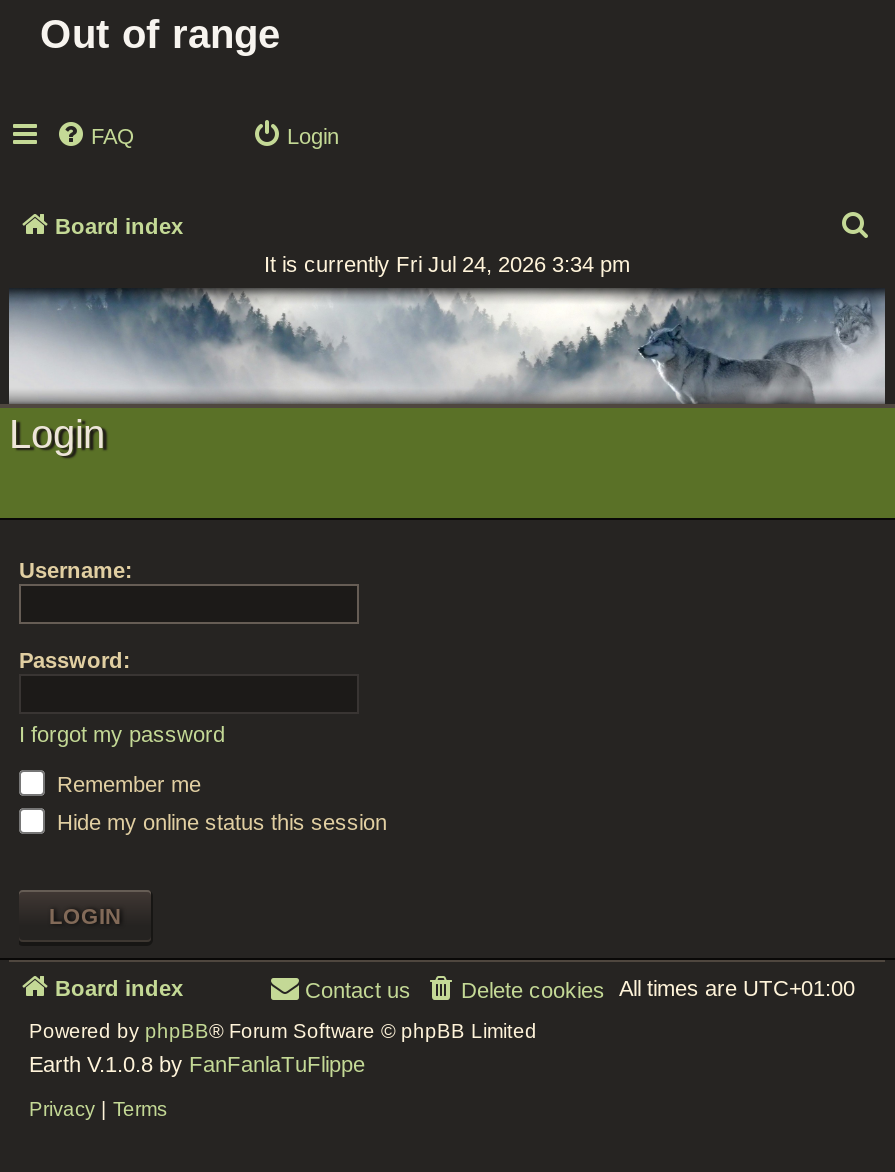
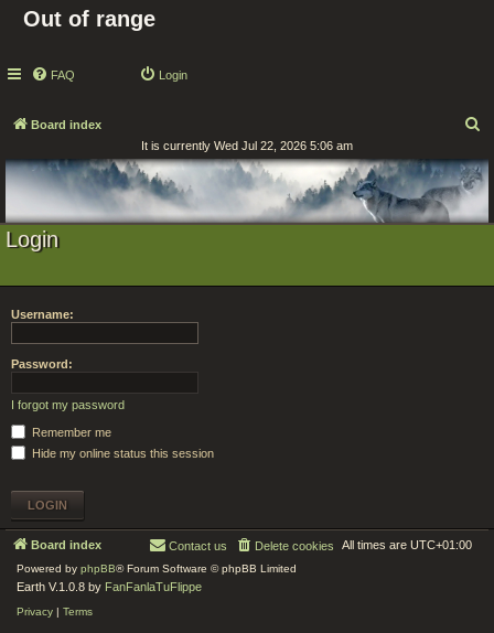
- It is currently Fri Jul 24, 2026 3:34 pm
+ It is currently Wed Jul 22, 2026 5:06 am
